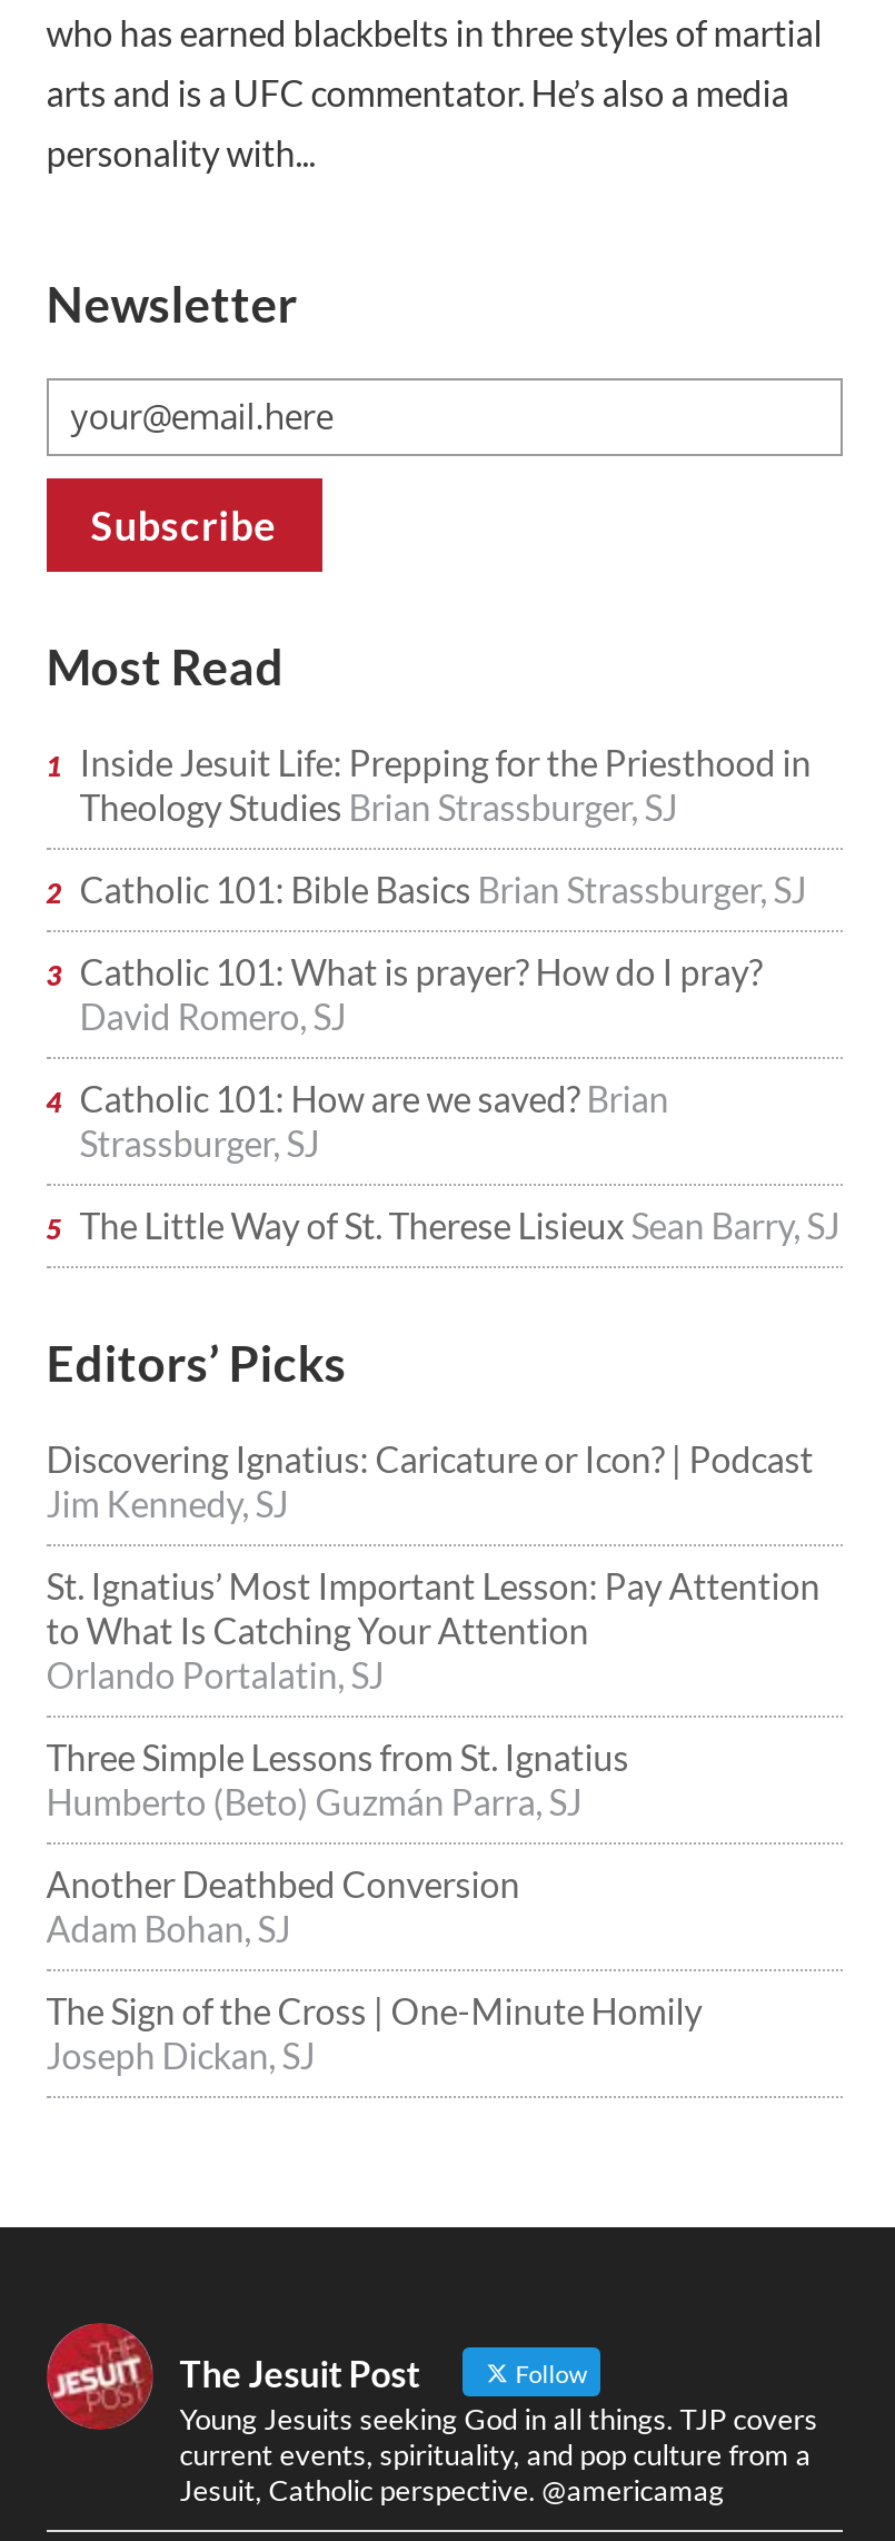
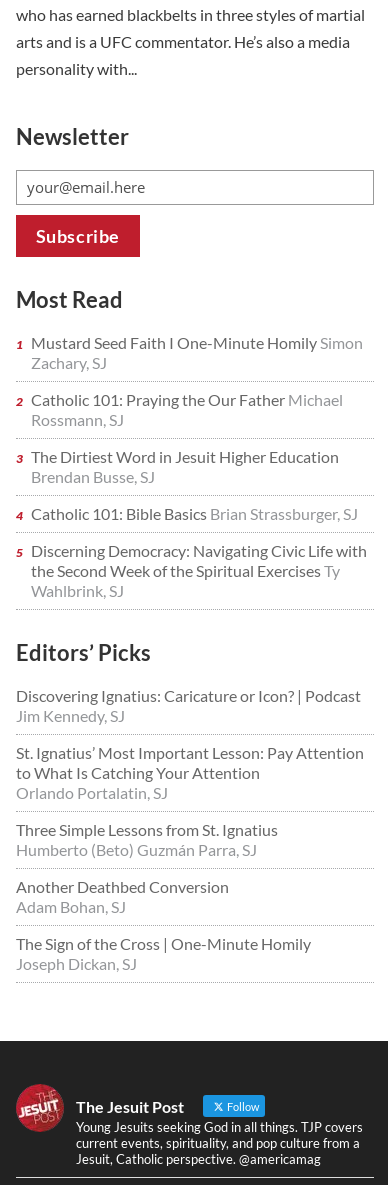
- Inside Jesuit Life: Prepping for the Priesthood in
- Theology Studies Brian Strassburger, SJ
+ Mustard Seed Faith I One-Minute Homily Simon
+ Zachary, SJ
+ Catholic 101: Praying the Our Father Michael
+ Rossmann, SJ
+ The Dirtiest Word in Jesuit Higher Education
+ Brendan Busse, SJ

moved down: Catholic 101: Bible Basics Brian Strassburger, SJ

- Catholic 101: What is prayer? How do I pray?
- David Romero, SJ
- Catholic 101: How are we saved? Brian
- Strassburger, SJ
- The Little Way of St. Therese Lisieux Sean Barry, SJ
+ Discerning Democracy: Navigating Civic Life with
+ the Second Week of the Spiritual Exercises Ty
+ Wahlbrink, SJ
